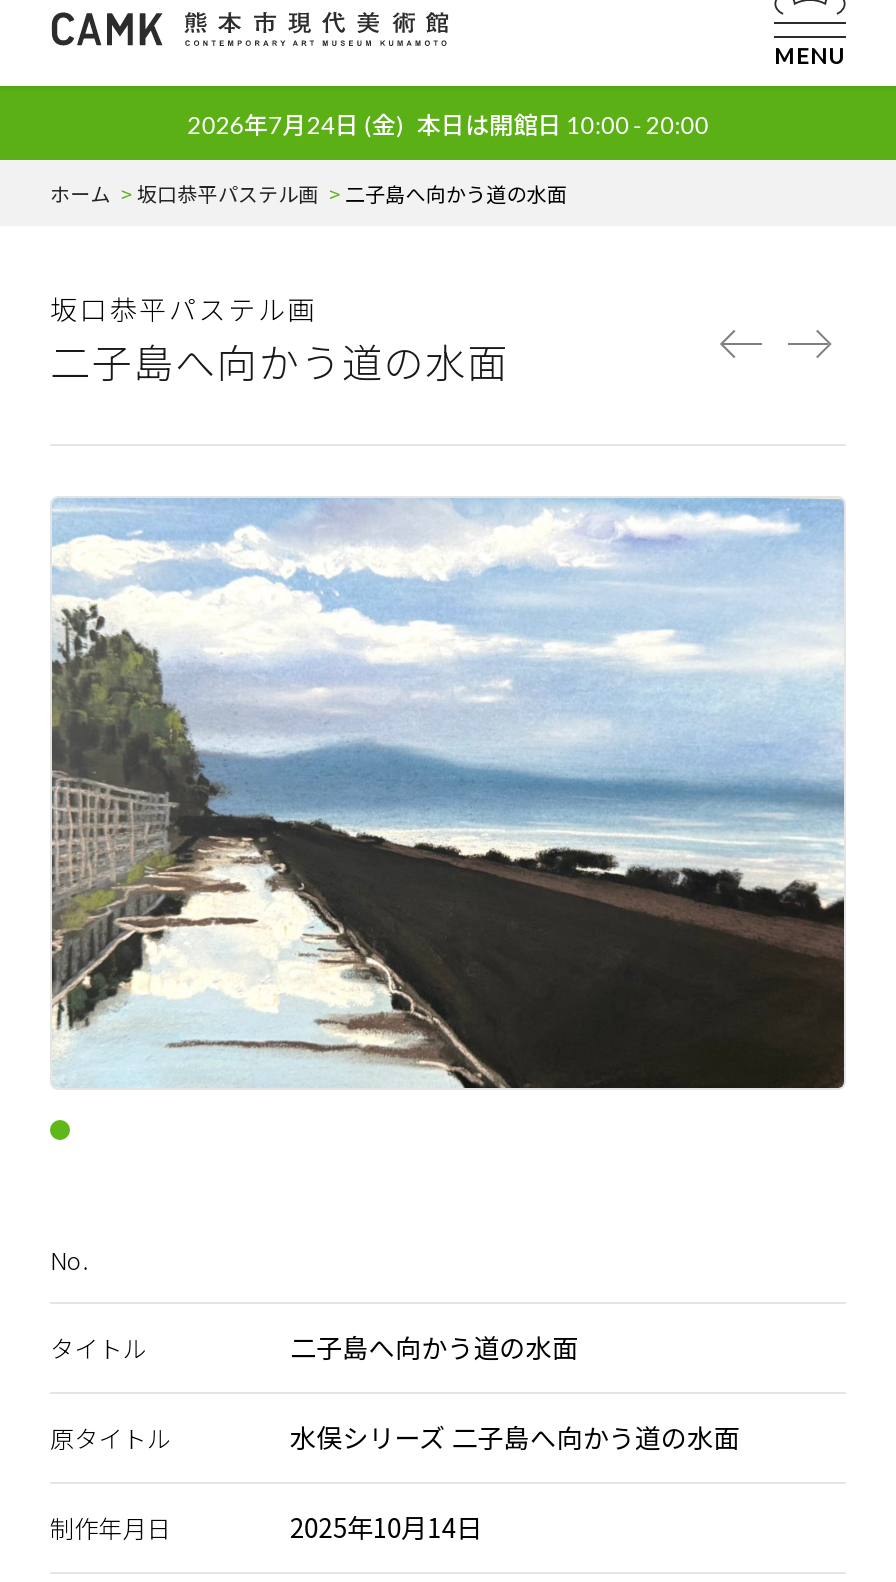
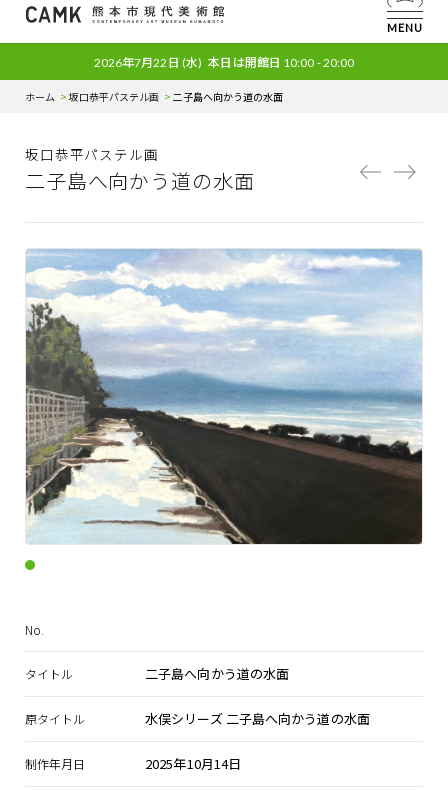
- 2026年7月24日(金) 本日は開館日 10:00 - 20:00
+ 2026年7月22日(水) 本日は開館日 10:00 - 20:00
